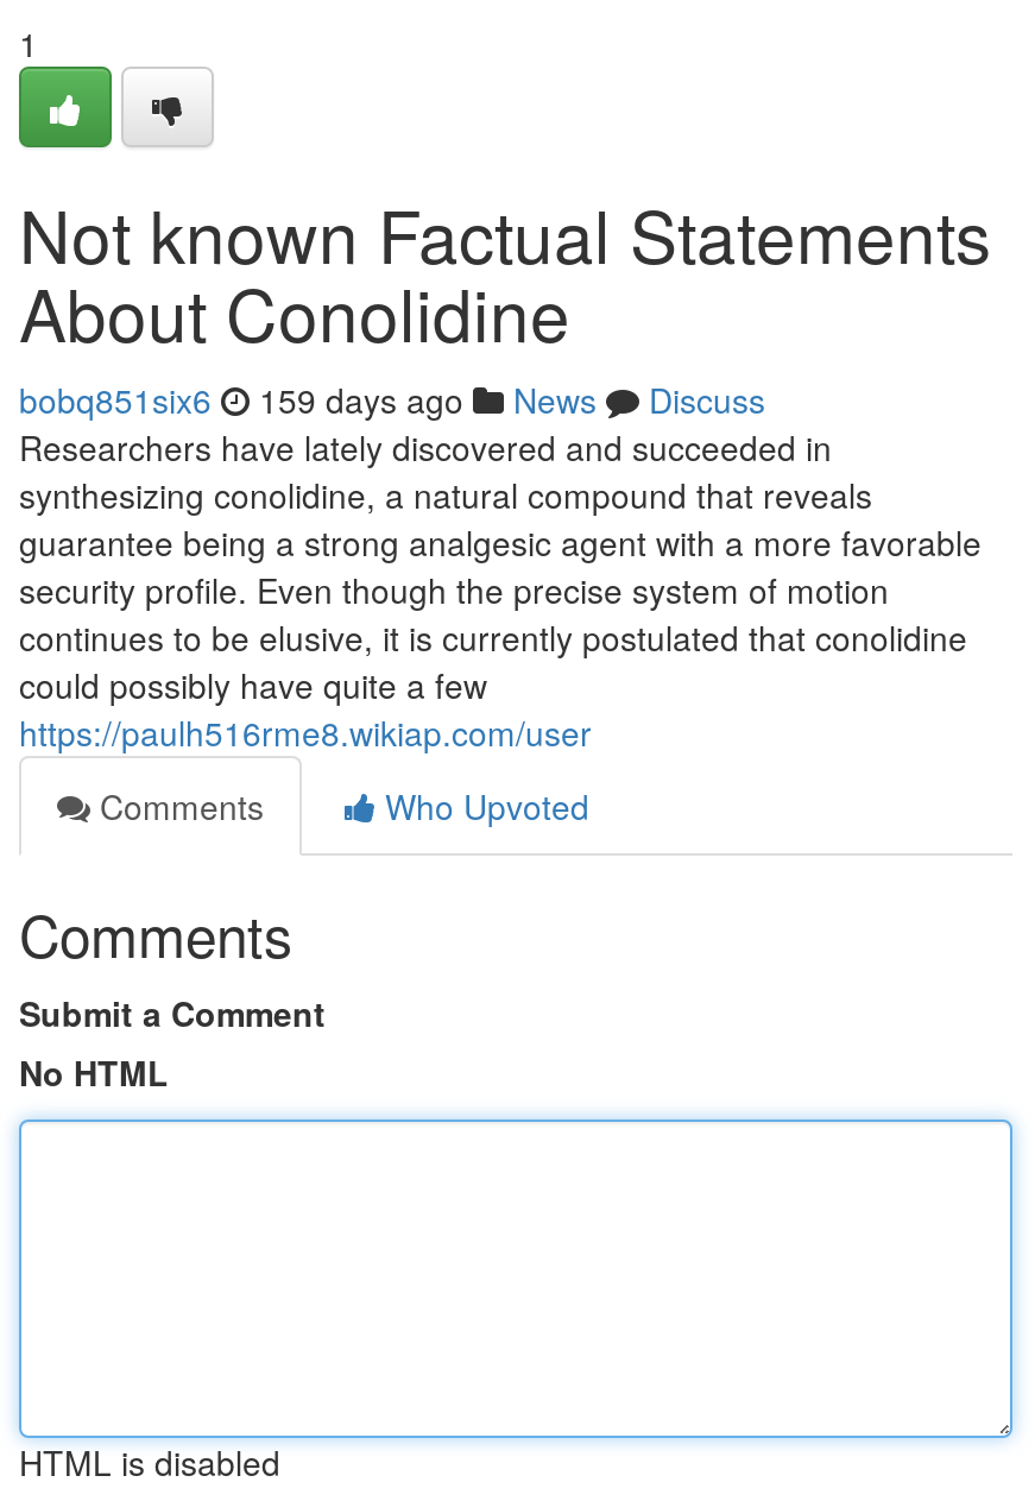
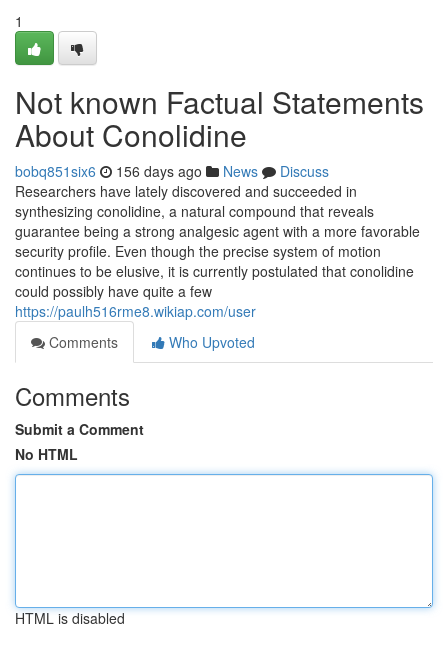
- bobq851six6 159 days ago News Discuss
+ bobq851six6 156 days ago News Discuss
